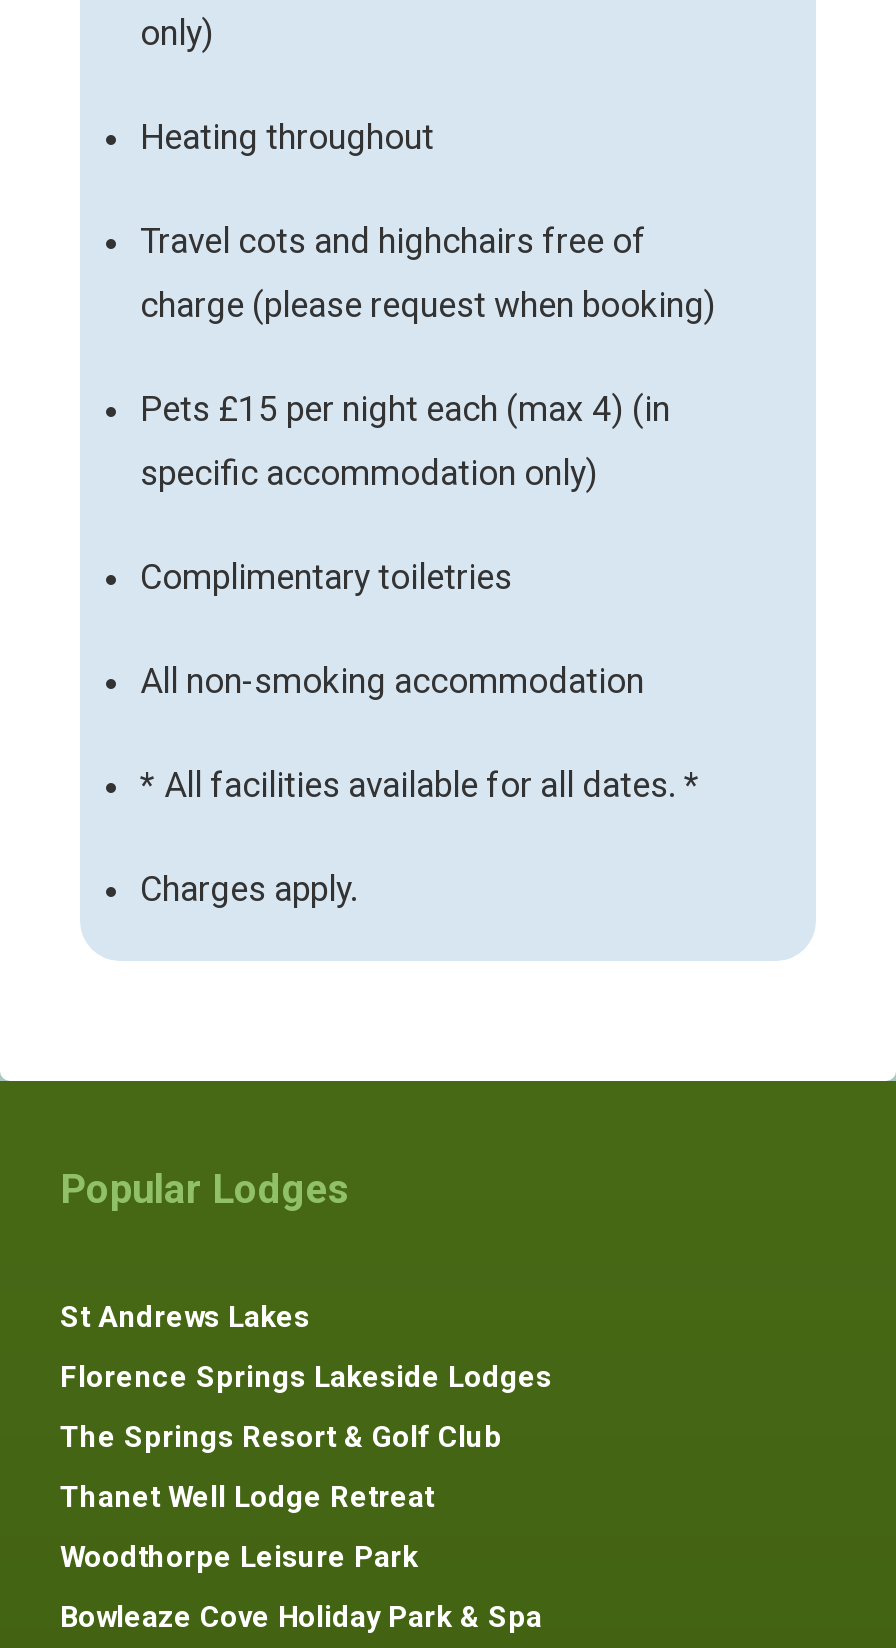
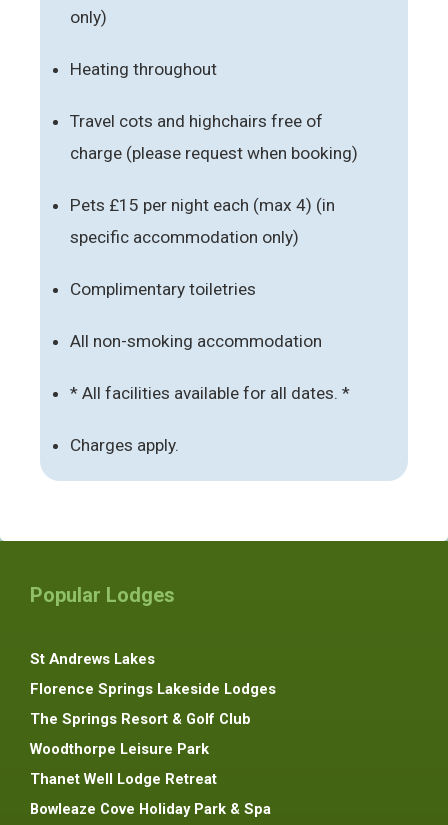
moved down: Thanet Well Lodge Retreat

moved up: Woodthorpe Leisure Park
